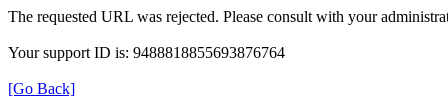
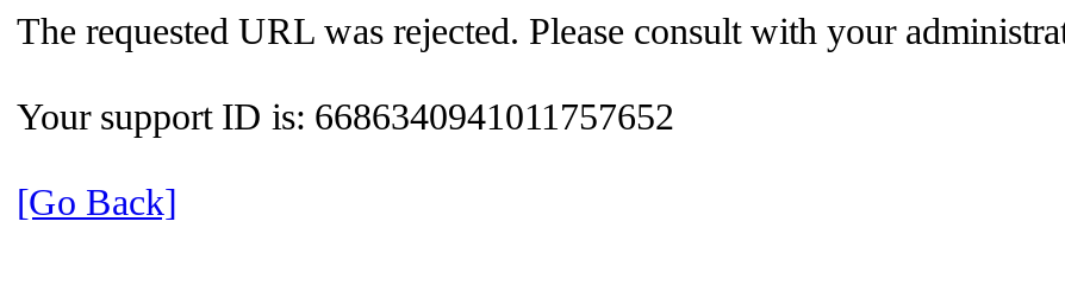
- Your support ID is: 9488818855693876764
+ Your support ID is: 6686340941011757652
